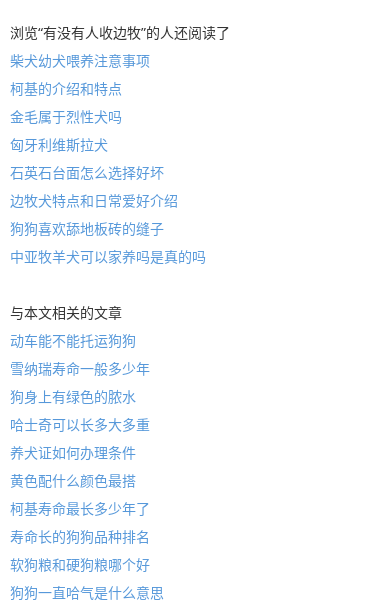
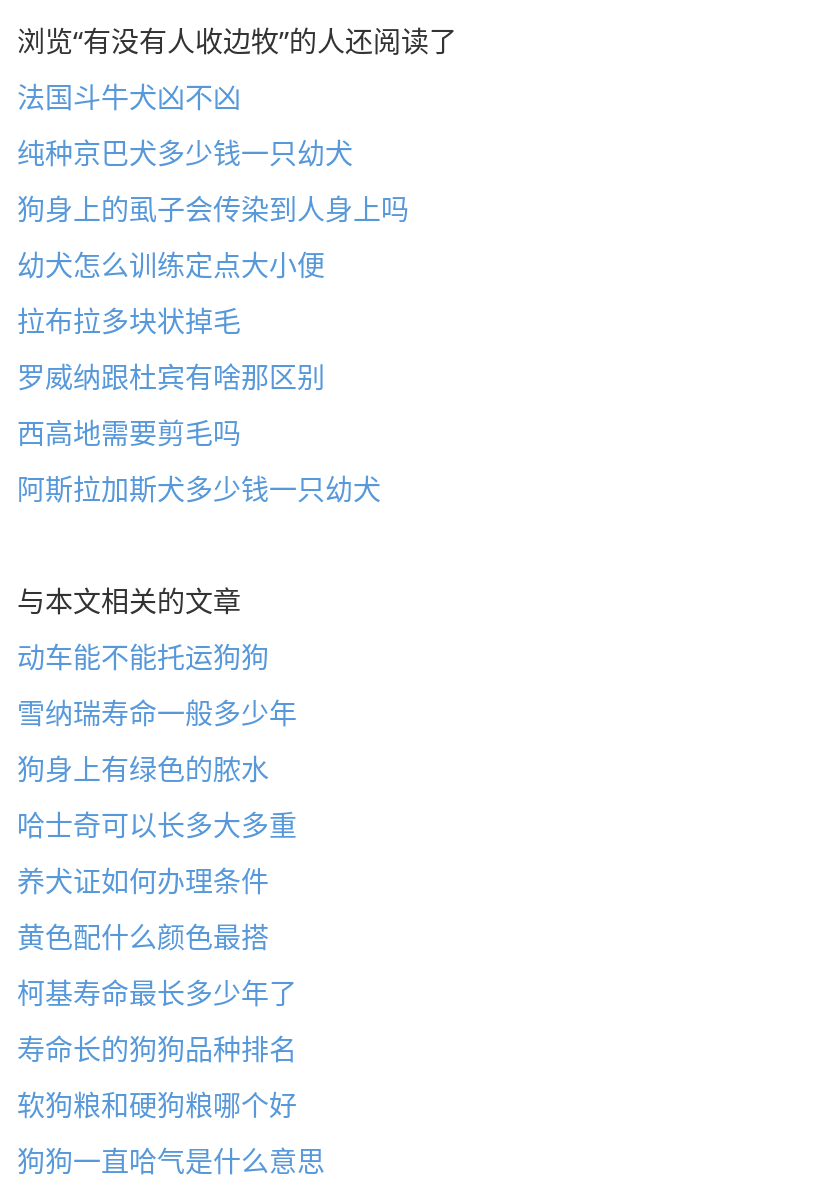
- 柴犬幼犬喂养注意事项
+ 法国斗牛犬凶不凶

- 柯基的介绍和特点
+ 纯种京巴犬多少钱一只幼犬

- 金毛属于烈性犬吗
+ 狗身上的虱子会传染到人身上吗

- 匈牙利维斯拉犬
+ 幼犬怎么训练定点大小便

- 石英石台面怎么选择好坏
+ 拉布拉多块状掉毛

- 边牧犬特点和日常爱好介绍
+ 罗威纳跟杜宾有啥那区别

- 狗狗喜欢舔地板砖的缝子
+ 西高地需要剪毛吗

- 中亚牧羊犬可以家养吗是真的吗
+ 阿斯拉加斯犬多少钱一只幼犬
